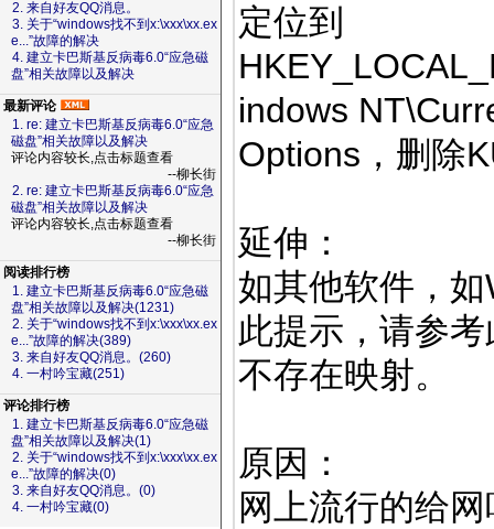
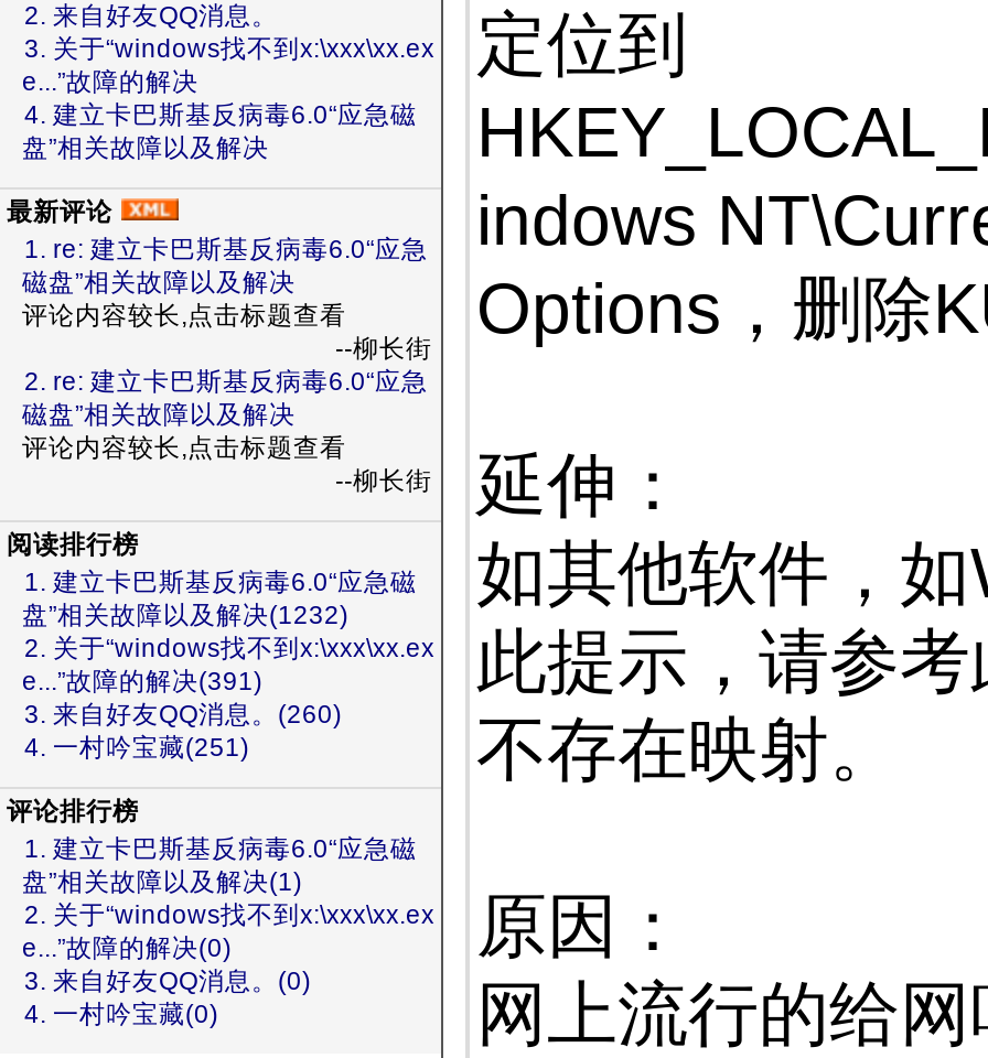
- 盘”相关故障以及解决(1231)
+ 盘”相关故障以及解决(1232)

- e...”故障的解决(389)
+ e...”故障的解决(391)
